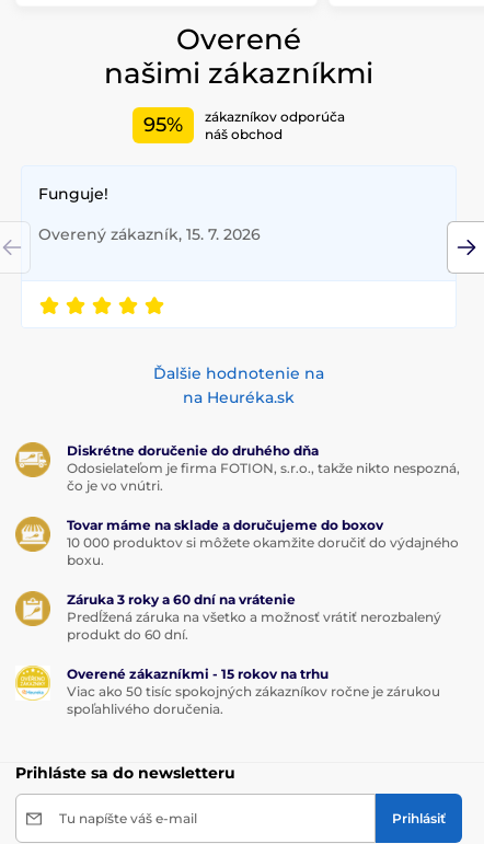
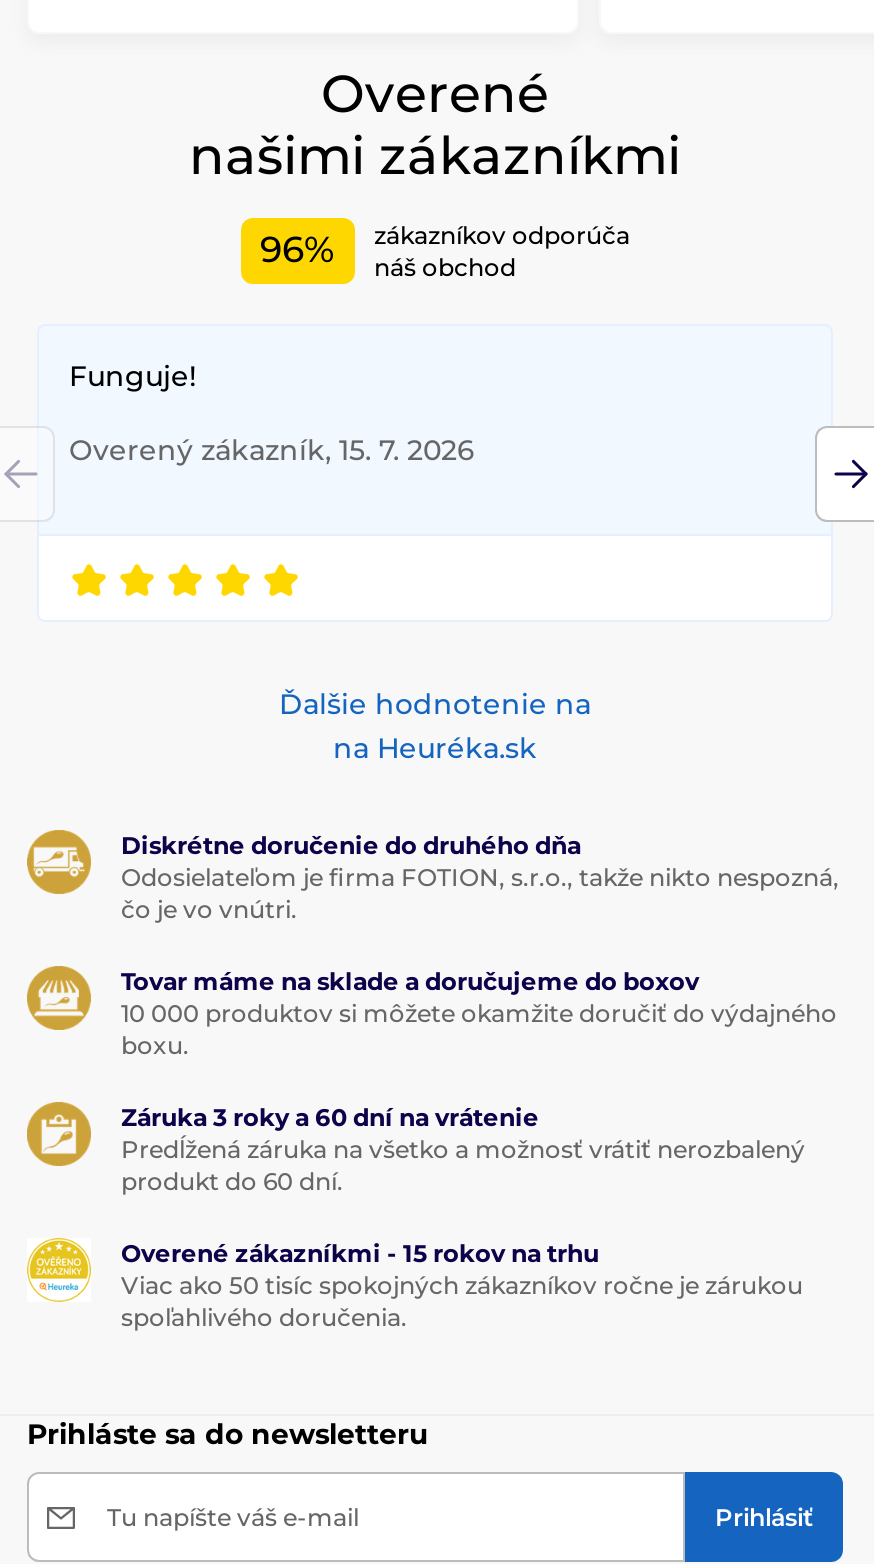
- 95% zákazníkov odporúča náš obchod
+ 96% zákazníkov odporúča náš obchod
